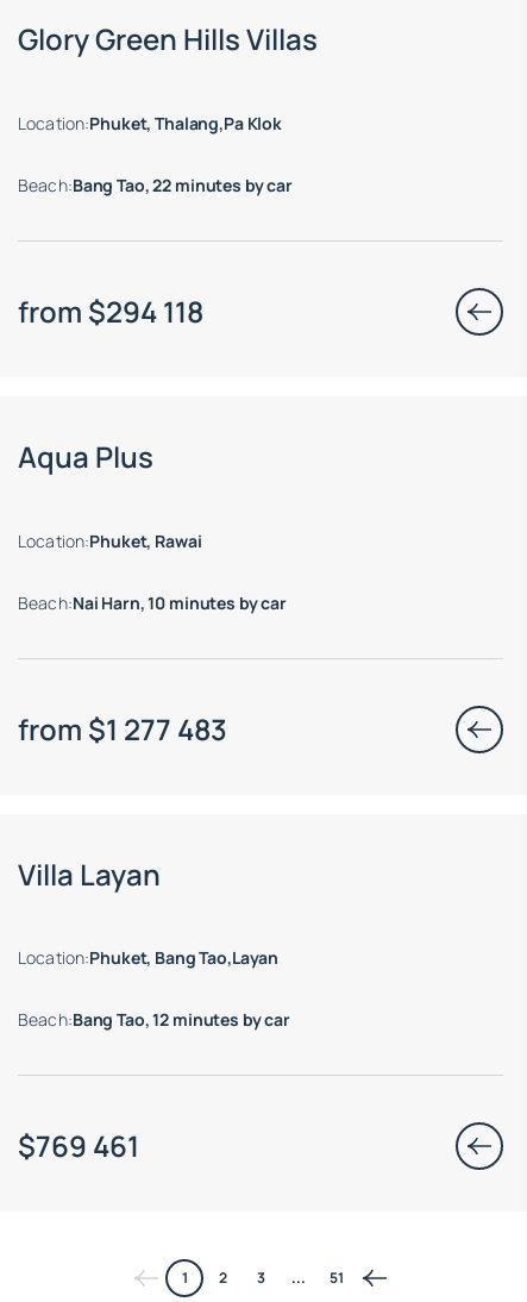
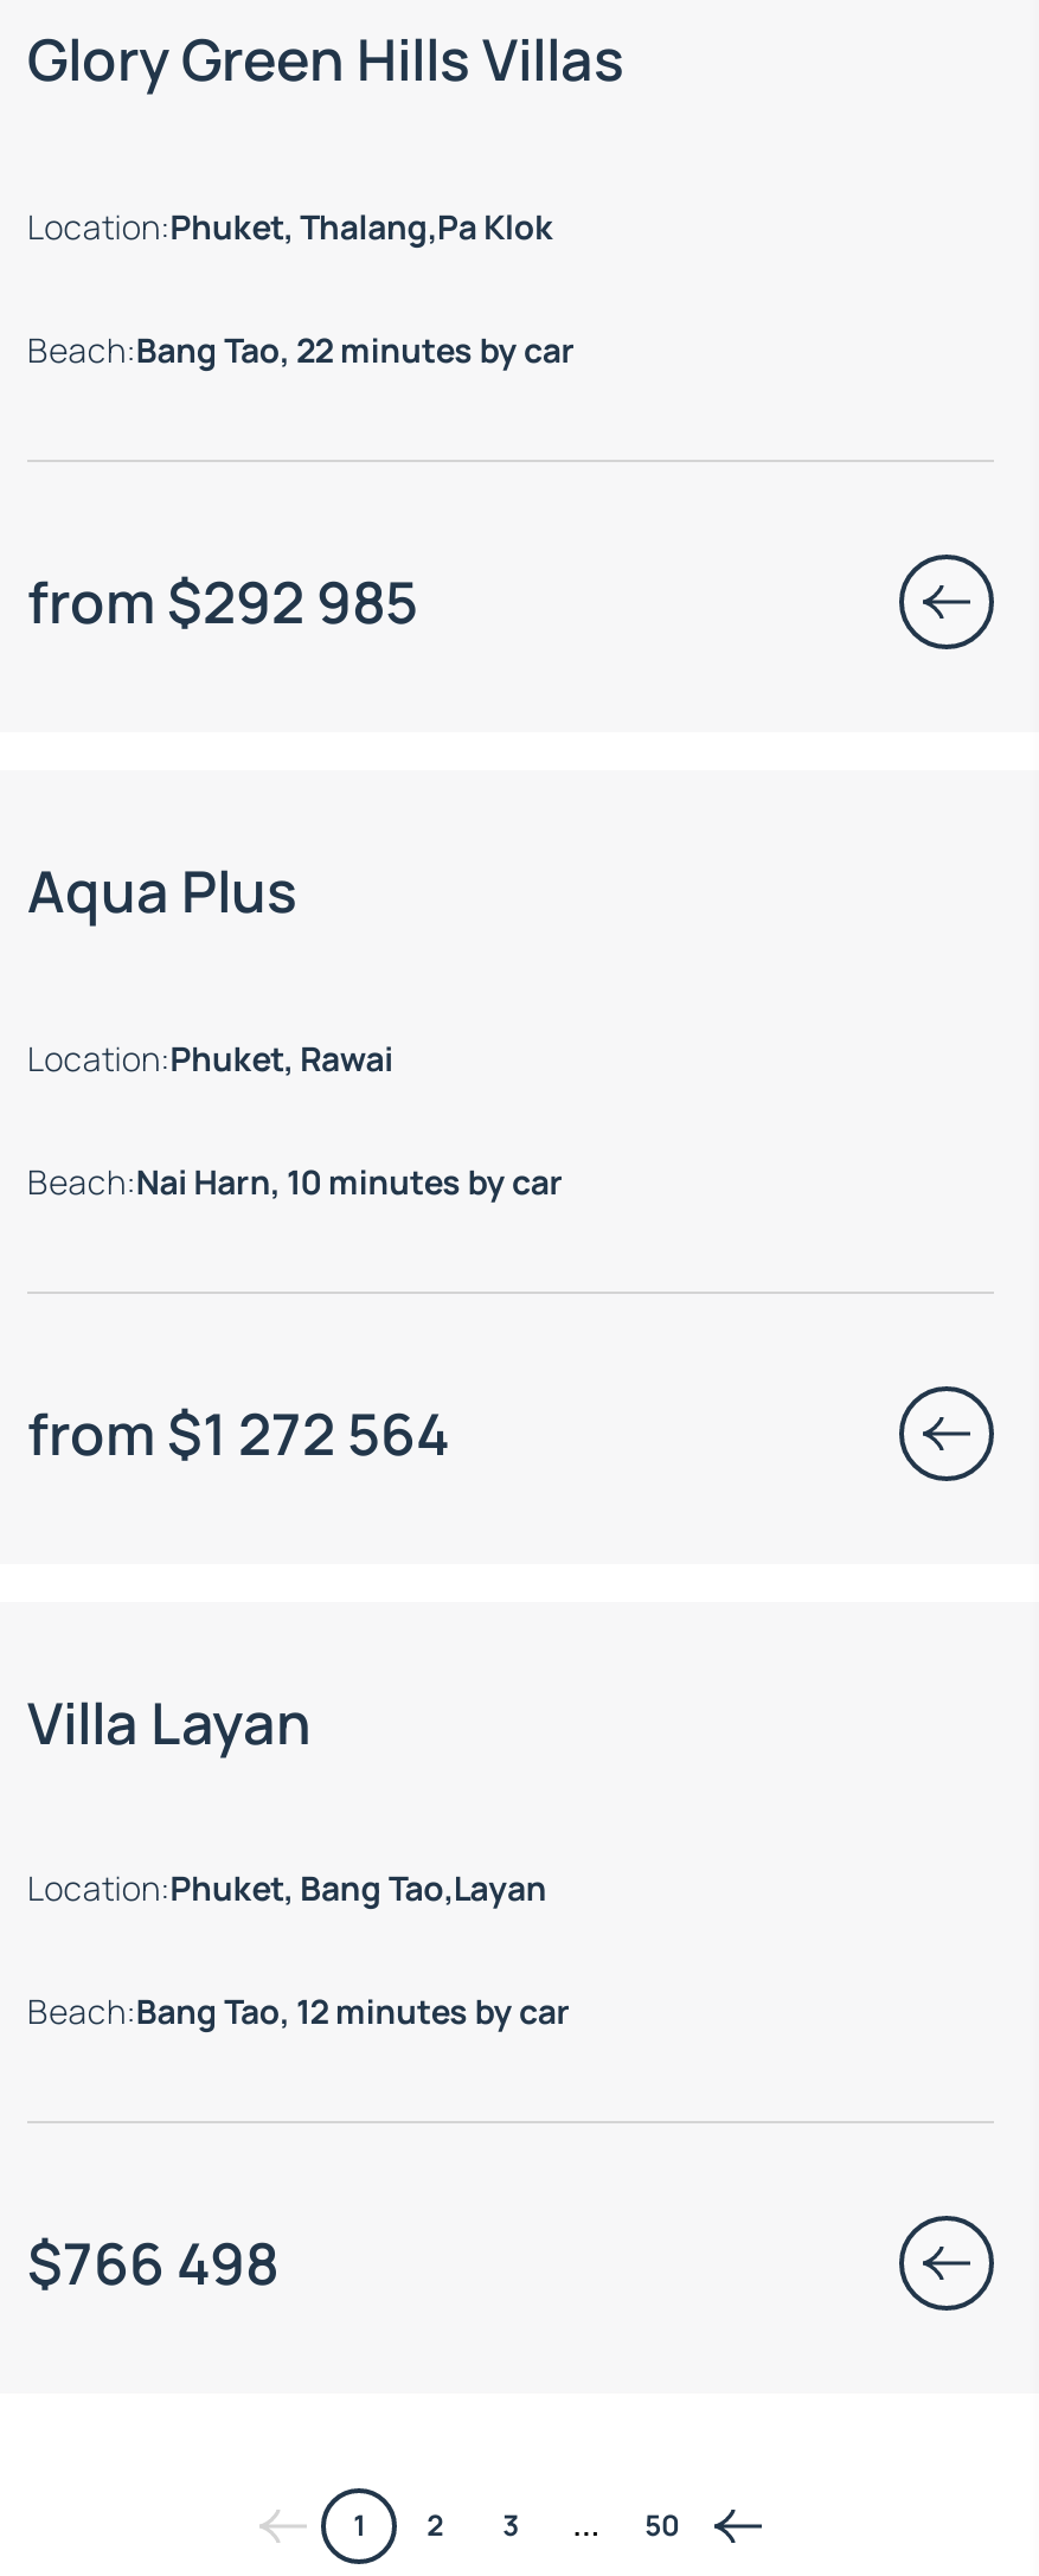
- from $294 118
+ from $292 985

- from $1 277 483
+ from $1 272 564

- $769 461
+ $766 498

- 51
+ 50
